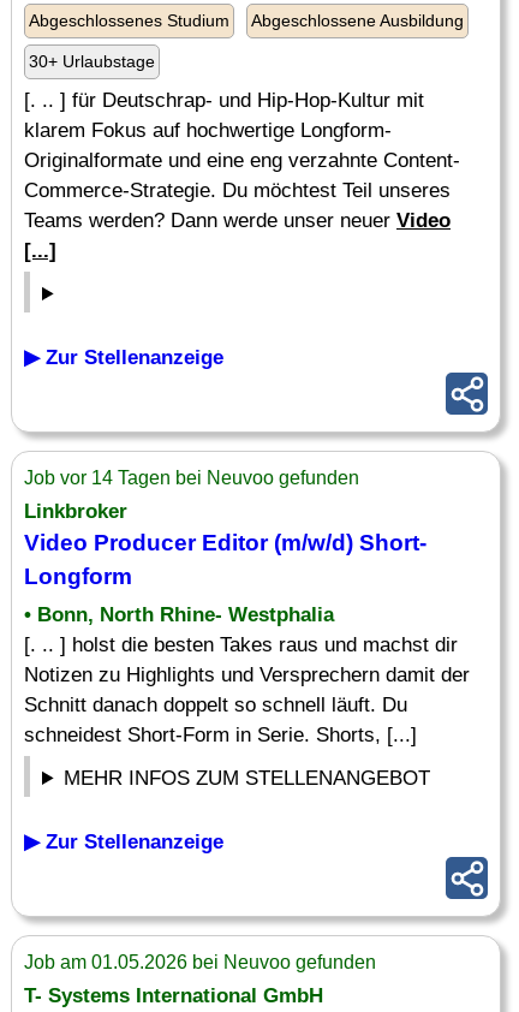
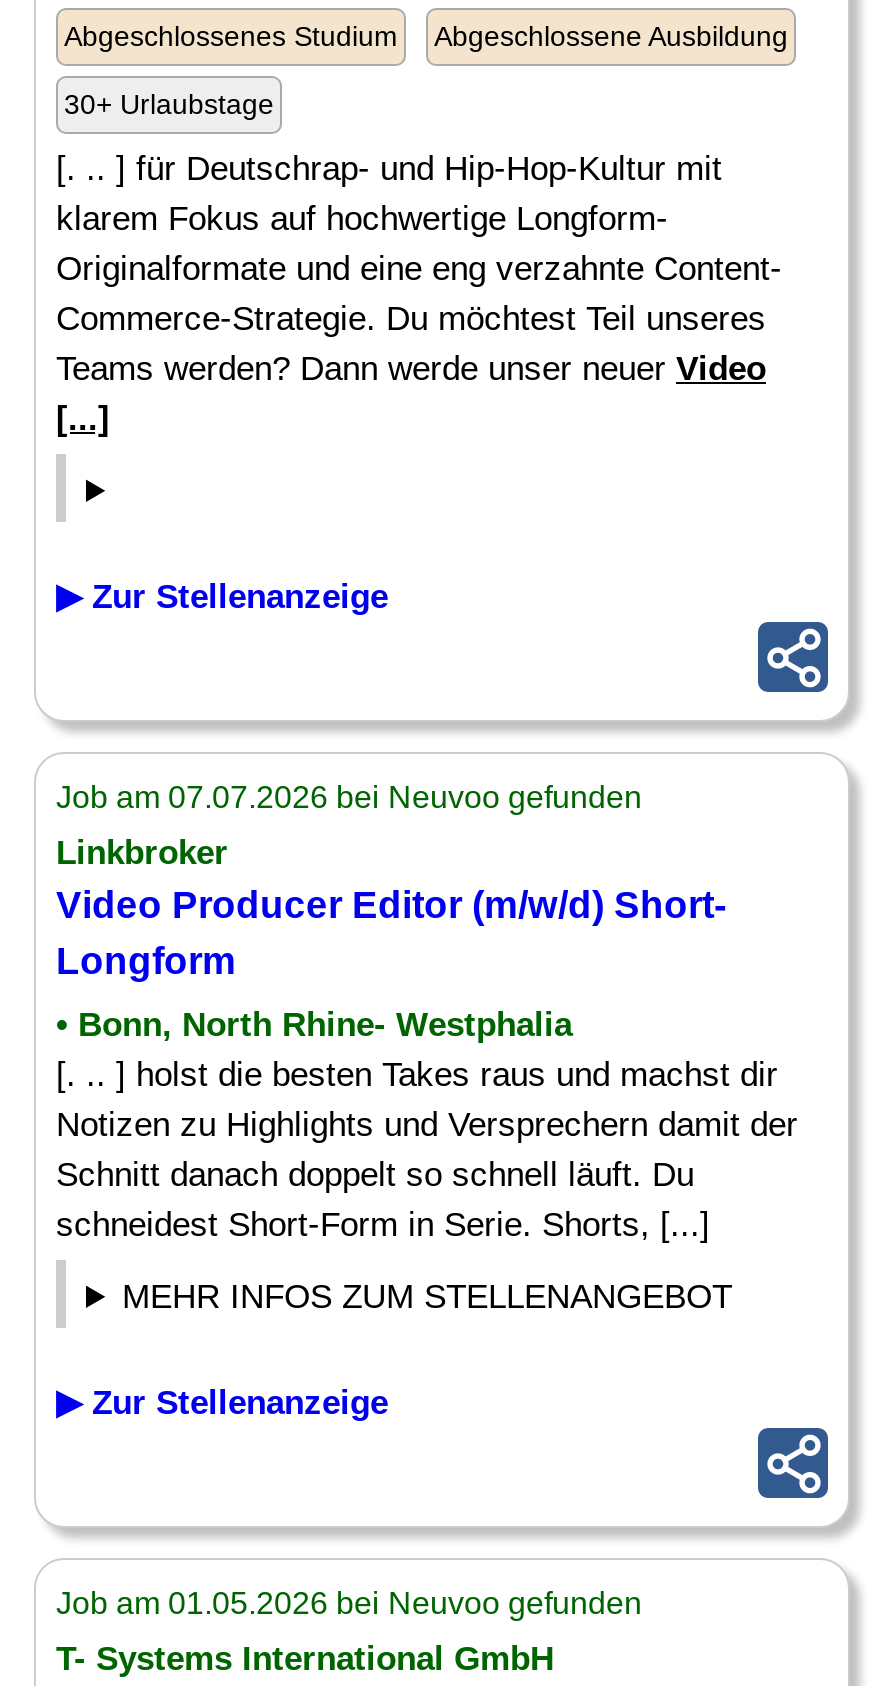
- Job vor 14 Tagen bei Neuvoo gefunden
+ Job am 07.07.2026 bei Neuvoo gefunden
